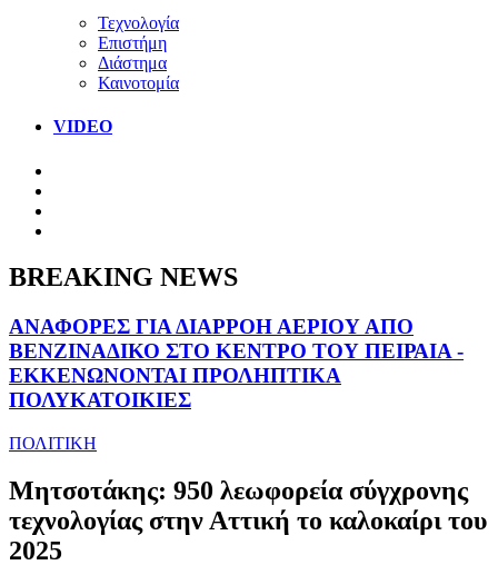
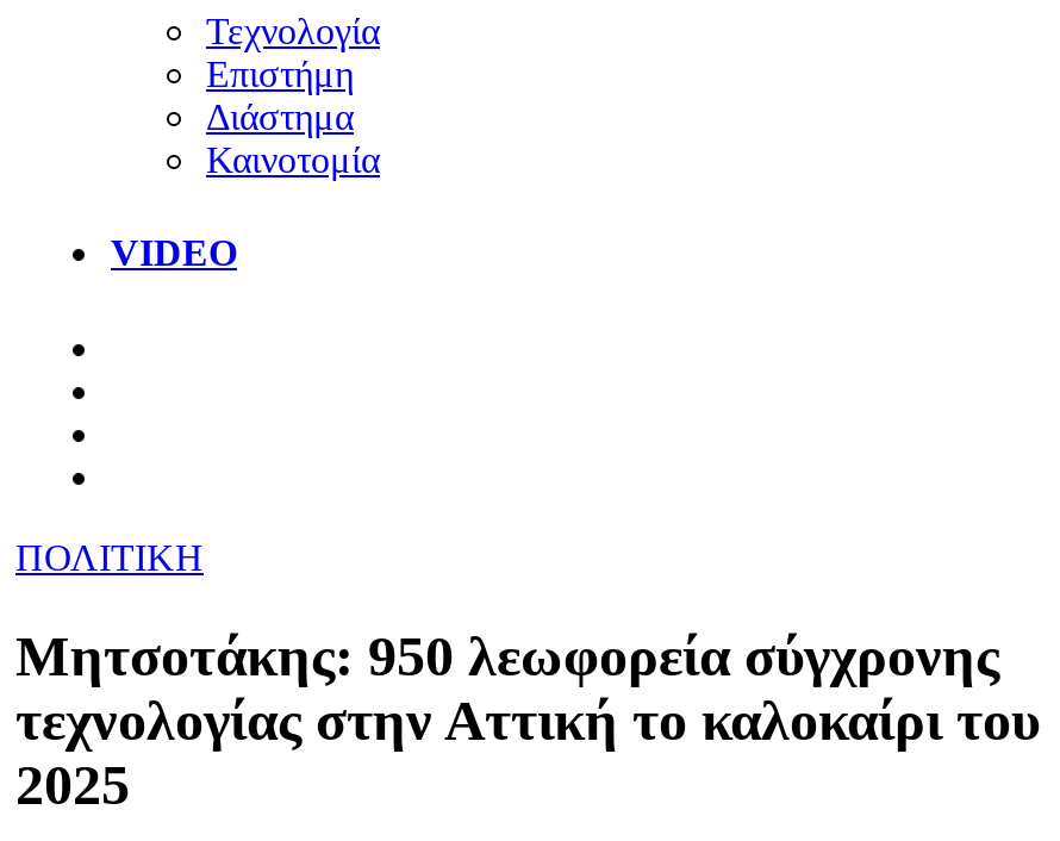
- BREAKING NEWS
- ΑΝΑΦΟΡΕΣ ΓΙΑ ΔΙΑΡΡΟΗ ΑΕΡΙΟΥ ΑΠΟ
- ΒΕΝΖΙΝΑΔΙΚΟ ΣΤΟ ΚΕΝΤΡΟ ΤΟΥ ΠΕΙΡΑΙΑ -
- ΕΚΚΕΝΩΝΟΝΤΑΙ ΠΡΟΛΗΠΤΙΚΑ
- ΠΟΛΥΚΑΤΟΙΚΙΕΣ
